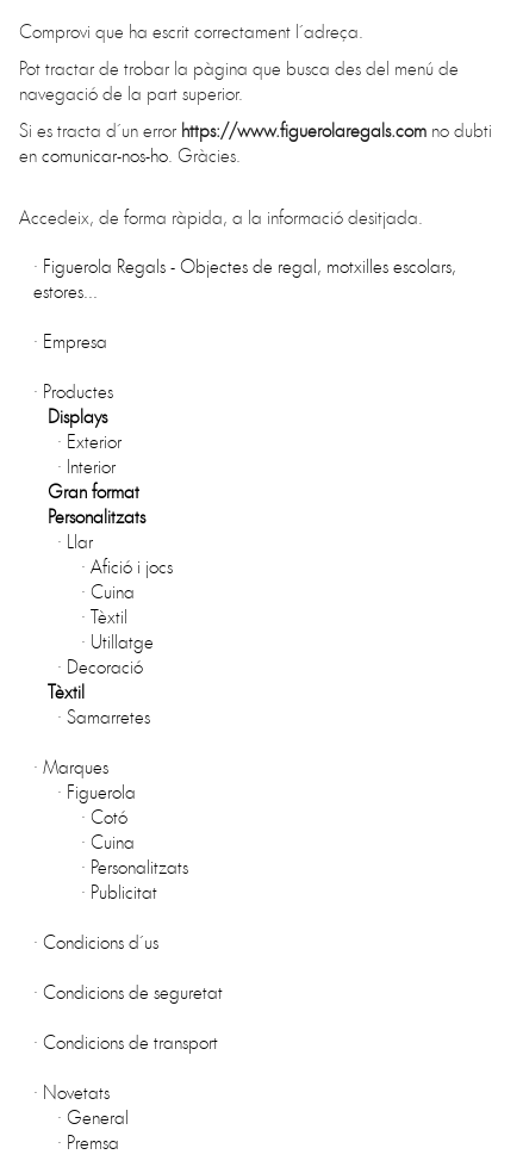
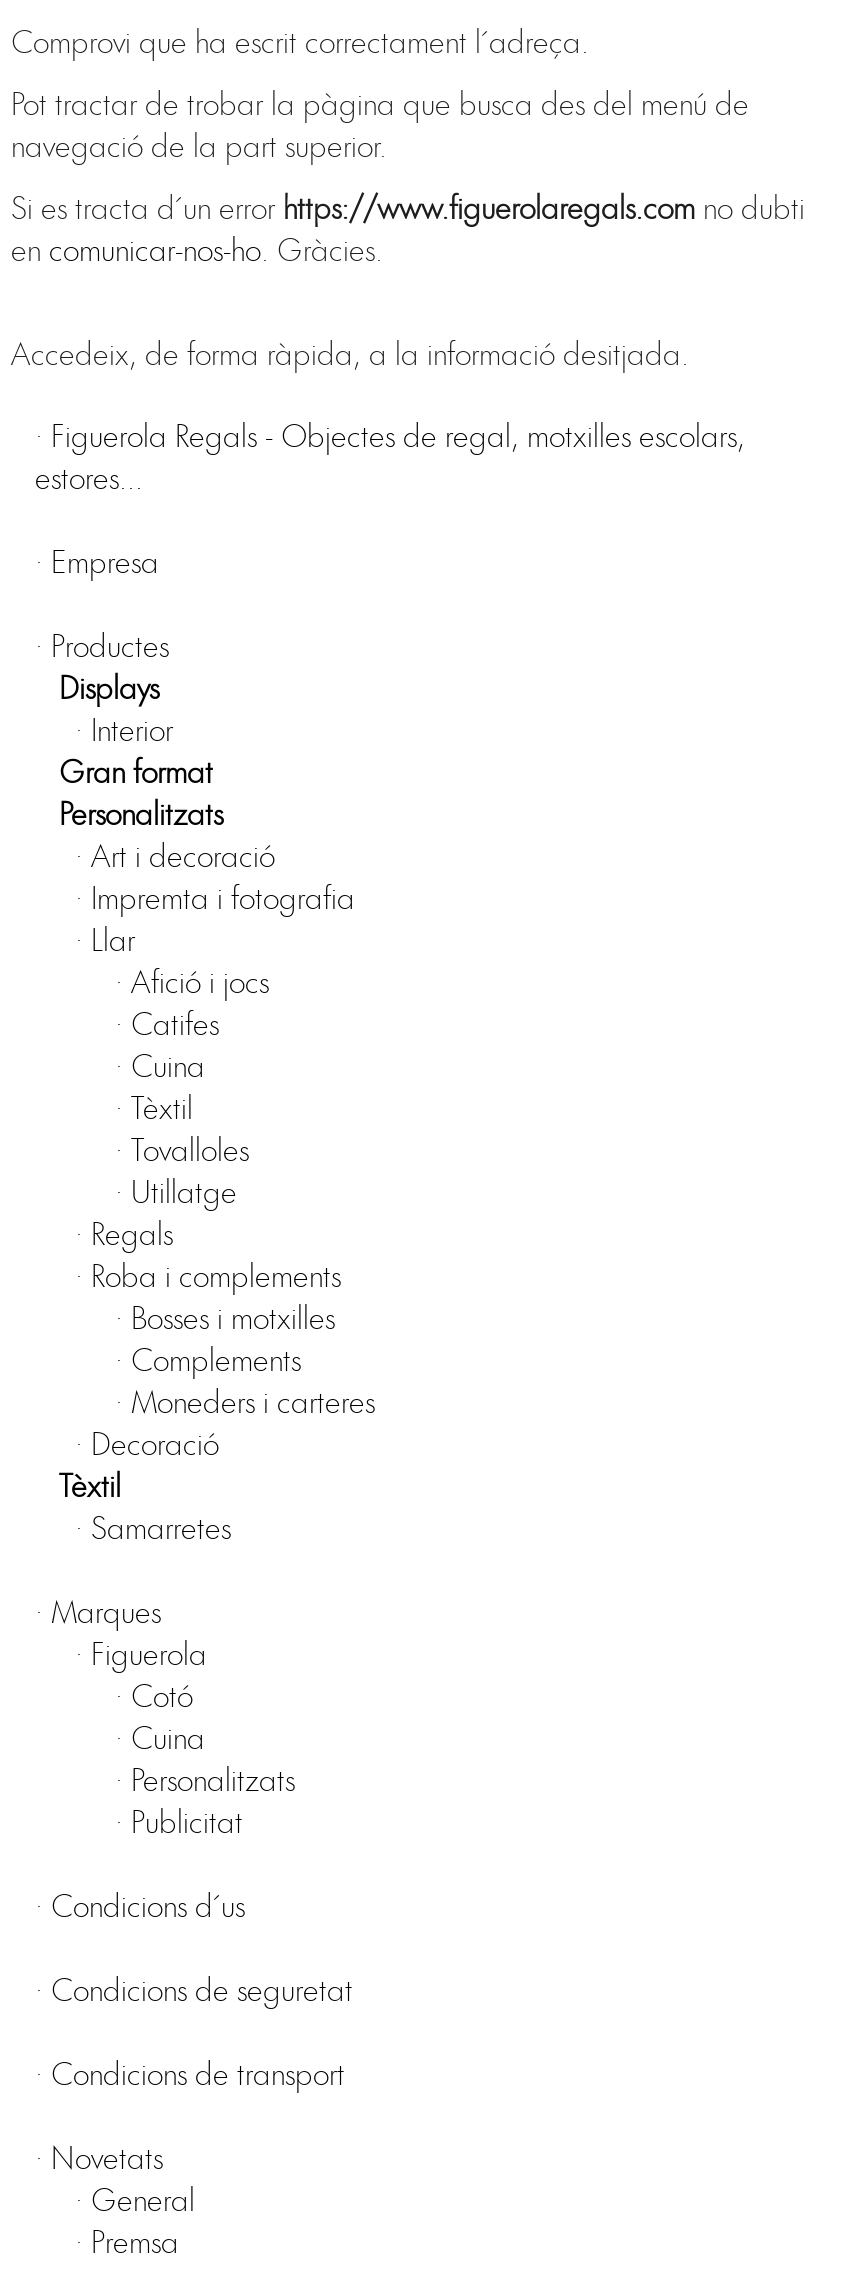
- · Exterior

moved up: · Interior | Gran format | Personalitzats

+ · Art i decoració
+ · Impremta i fotografia

+ · Catifes

+ · Tovalloles

+ · Regals
+ · Roba i complements
+ · Bosses i motxilles
+ · Complements
+ · Moneders i carteres
